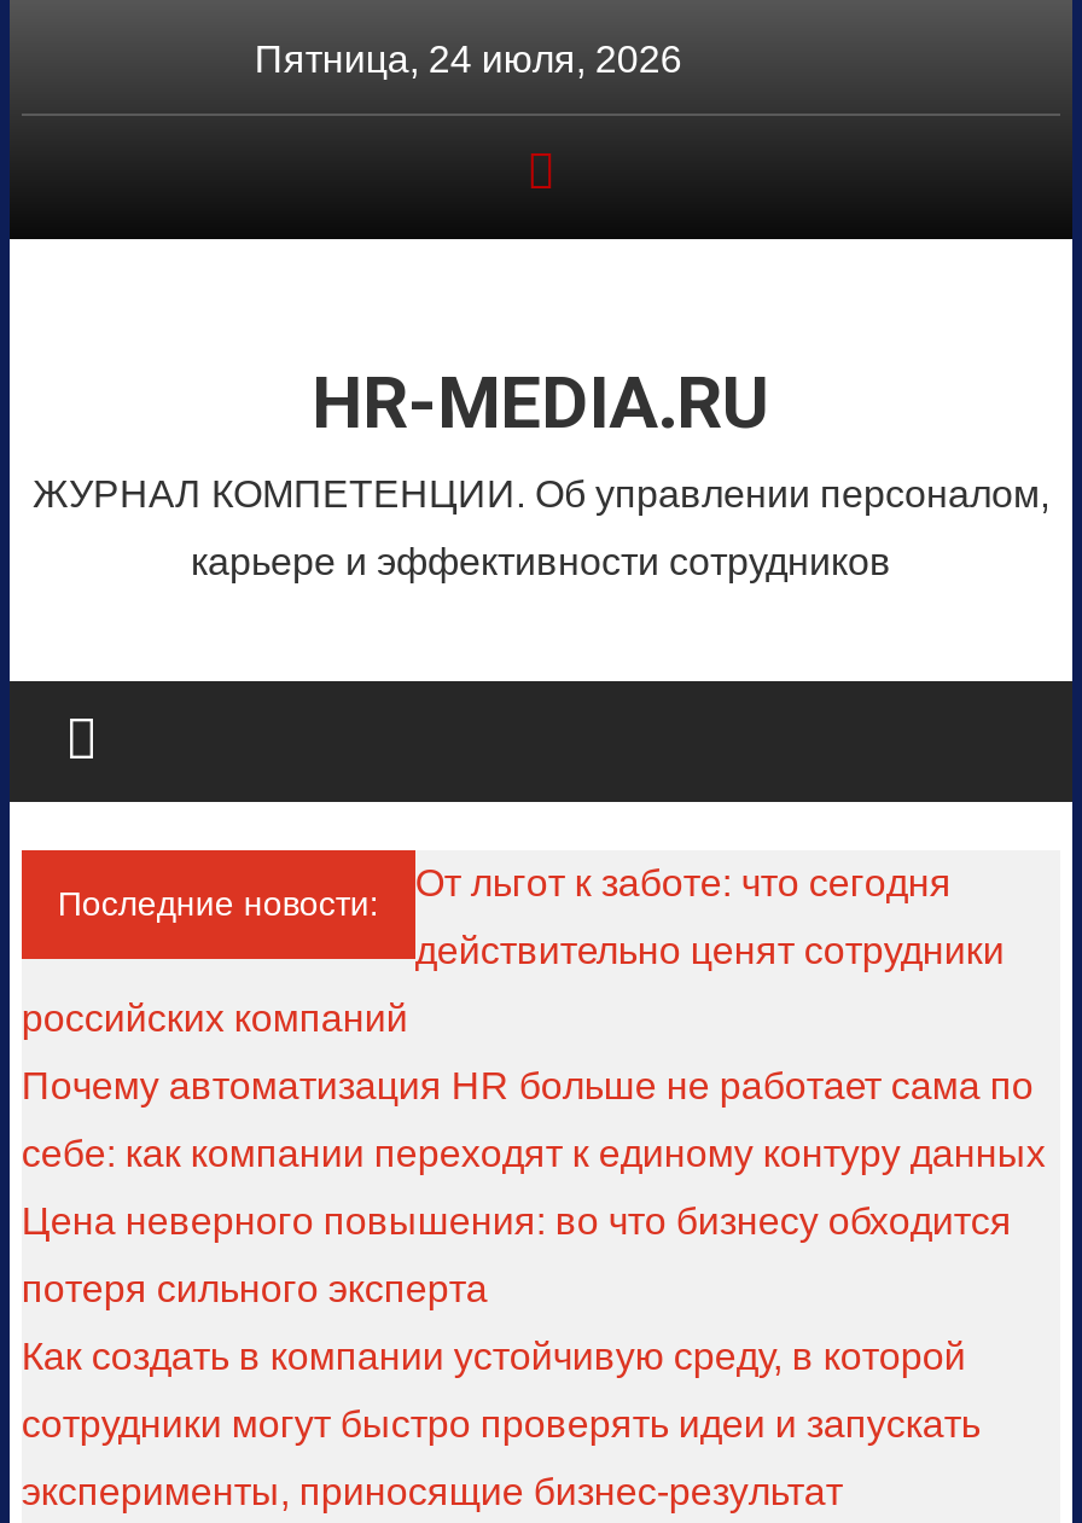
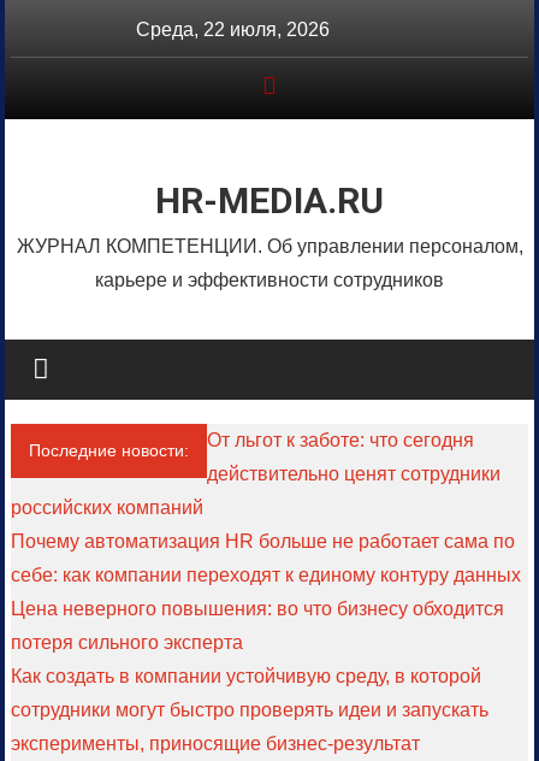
- Пятница, 24 июля, 2026
+ Среда, 22 июля, 2026
